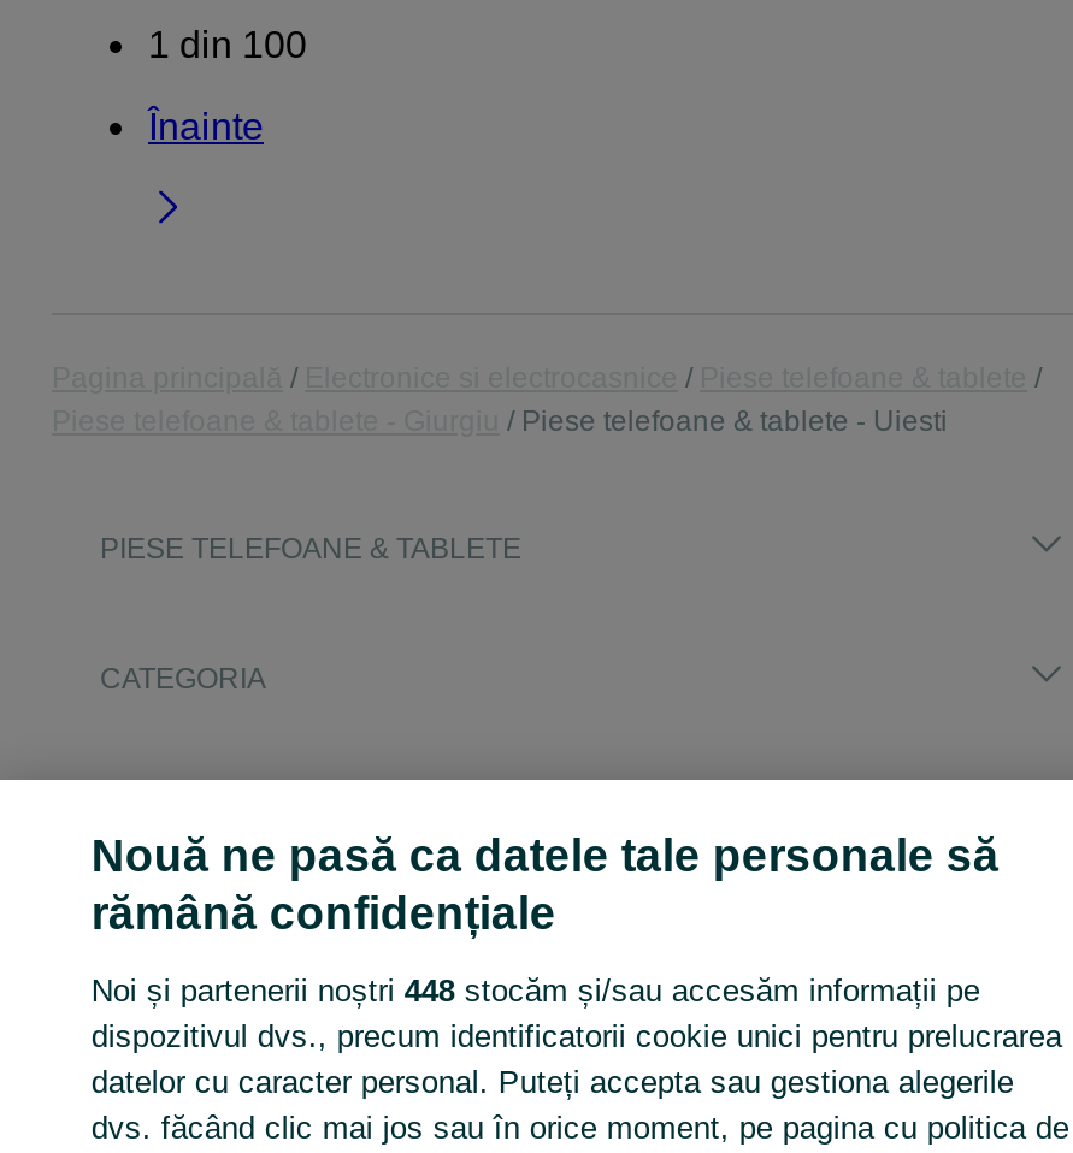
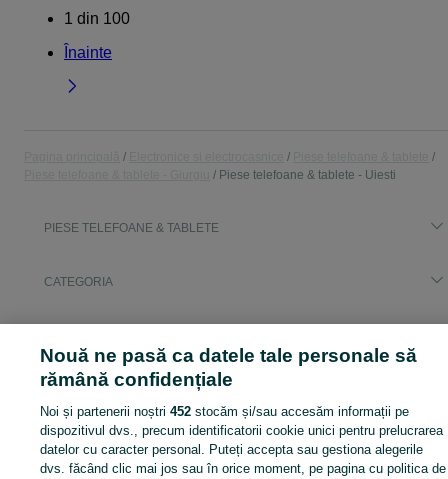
- Noi și partenerii noștri 448 stocăm și/sau accesăm informații pe
+ Noi și partenerii noștri 452 stocăm și/sau accesăm informații pe
